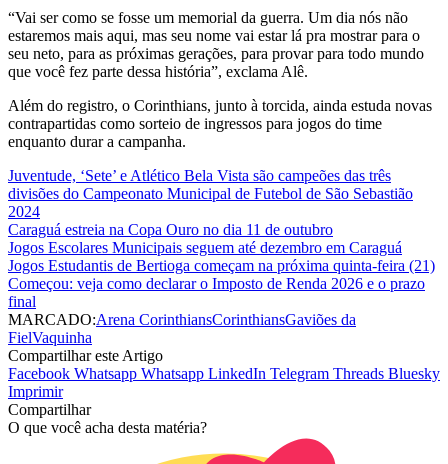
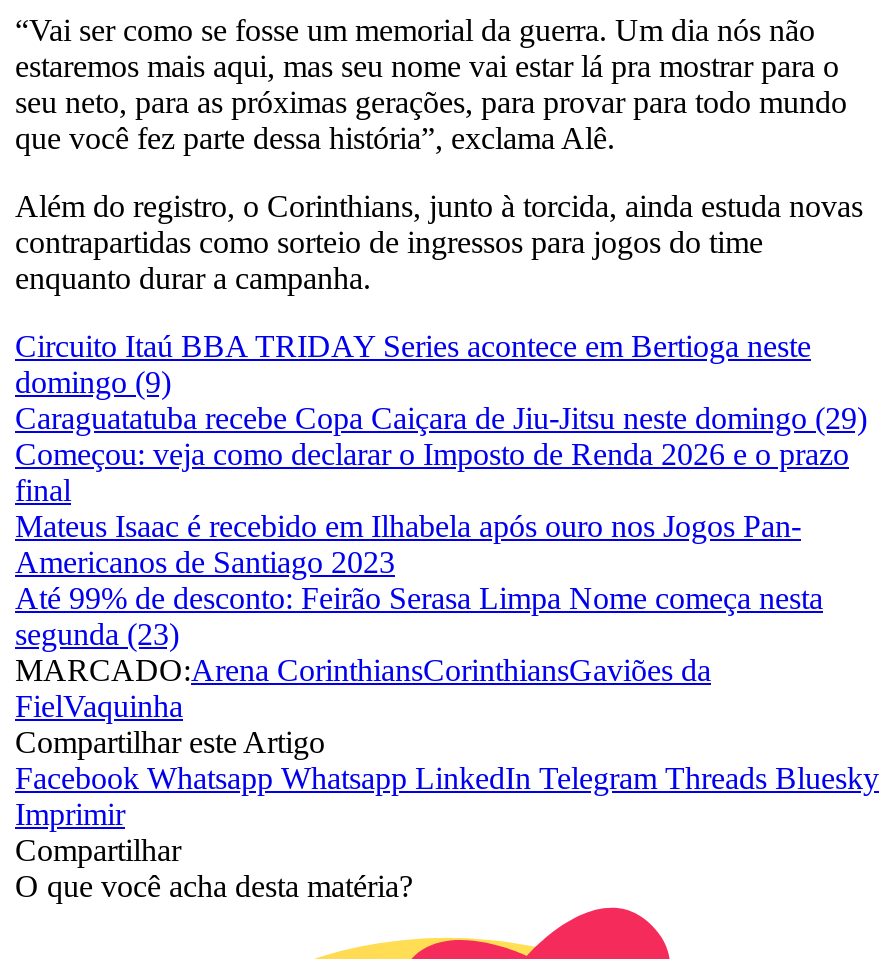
- Juventude, ‘Sete’ e Atlético Bela Vista são campeões das três
- divisões do Campeonato Municipal de Futebol de São Sebastião
- 2024
- Caraguá estreia na Copa Ouro no dia 11 de outubro
- Jogos Escolares Municipais seguem até dezembro em Caraguá
- Jogos Estudantis de Bertioga começam na próxima quinta-feira (21)
+ Circuito Itaú BBA TRIDAY Series acontece em Bertioga neste
+ domingo (9)
+ Caraguatatuba recebe Copa Caiçara de Jiu-Jitsu neste domingo (29)

moved up: Começou: veja como declarar o Imposto de Renda 2026 e o prazo | final

+ Mateus Isaac é recebido em Ilhabela após ouro nos Jogos Pan-
+ Americanos de Santiago 2023
+ Até 99% de desconto: Feirão Serasa Limpa Nome começa nesta
+ segunda (23)
